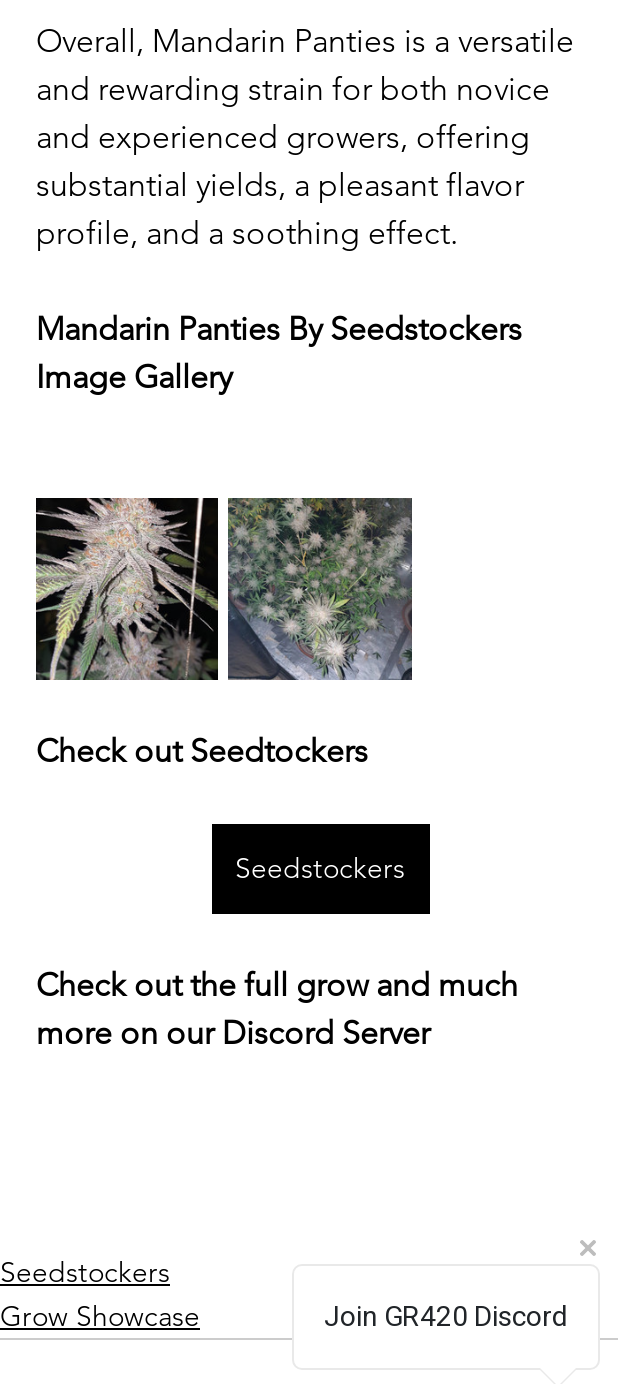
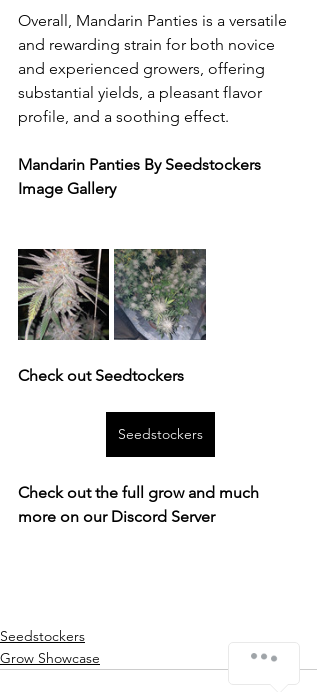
- Join GR420 Discord
